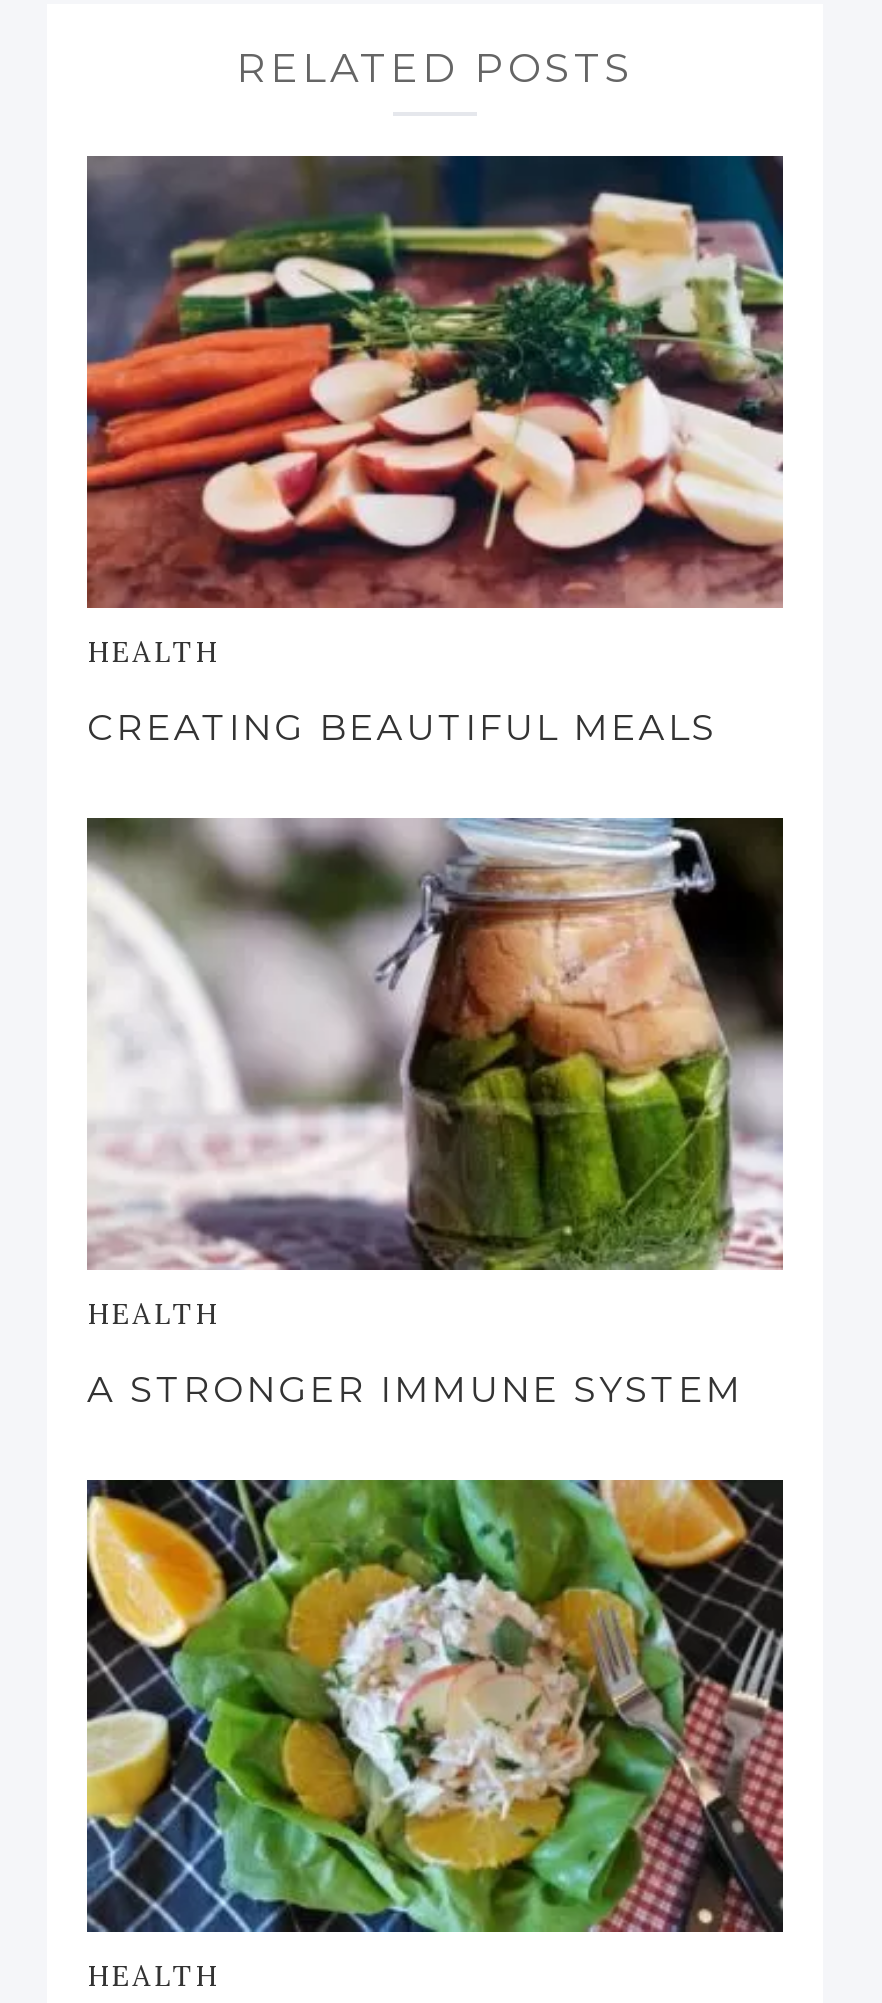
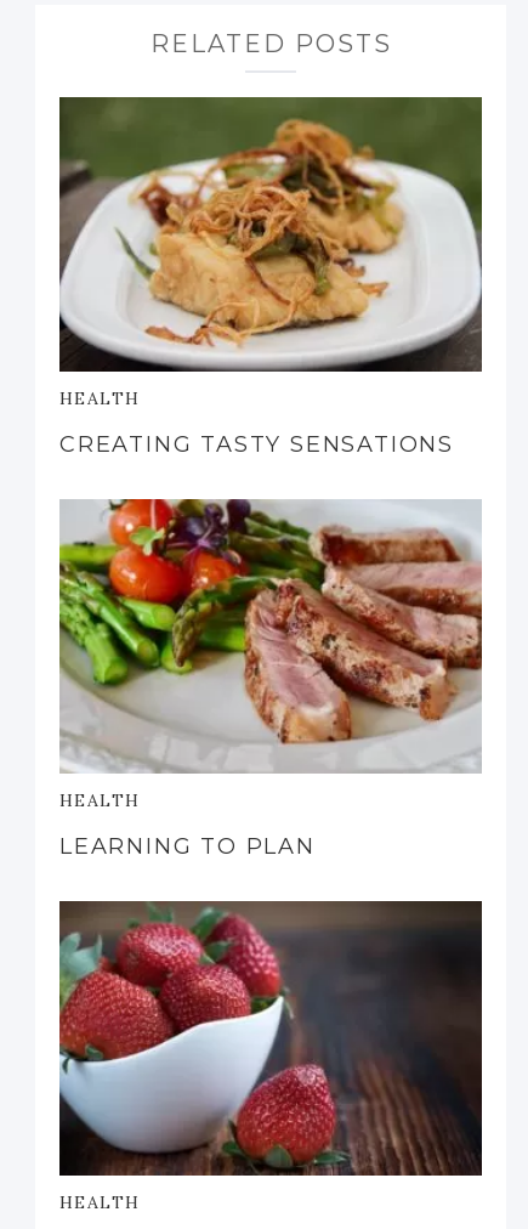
- [image]
+ [image]

- CREATING BEAUTIFUL MEALS
+ CREATING TASTY SENSATIONS

- [image]
+ [image]

- A STRONGER IMMUNE SYSTEM
+ LEARNING TO PLAN

- [image]
+ [image]
